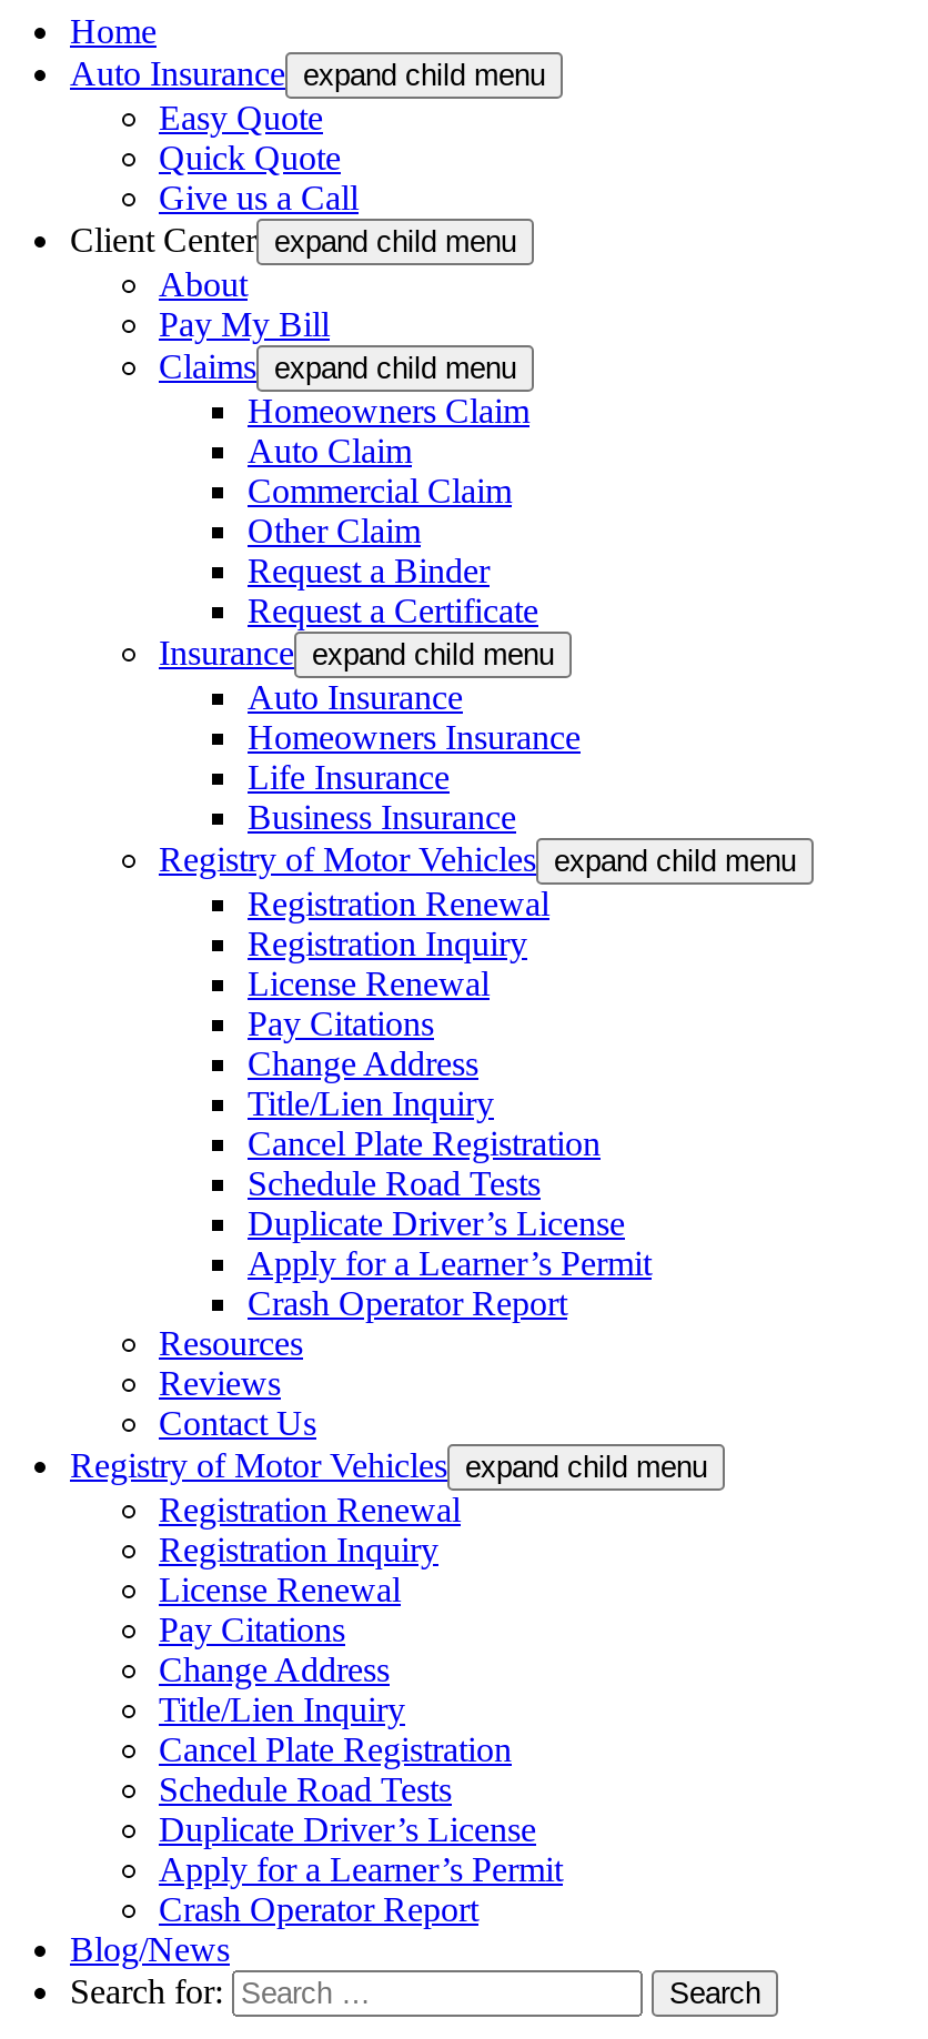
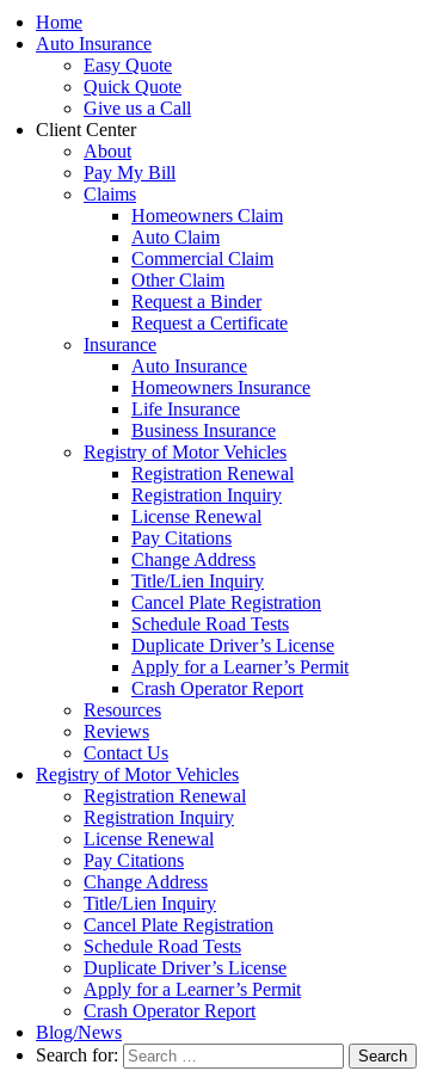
- Auto Insurance expand child menu
+ Auto Insurance

- Client Center expand child menu
+ Client Center

- Claims expand child menu
+ Claims

- Insurance expand child menu
+ Insurance

- Registry of Motor Vehicles expand child menu
+ Registry of Motor Vehicles

- Registry of Motor Vehicles expand child menu
+ Registry of Motor Vehicles
